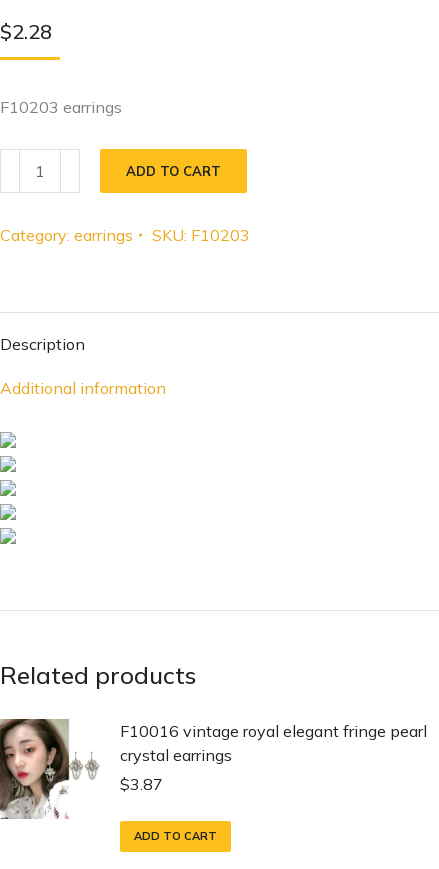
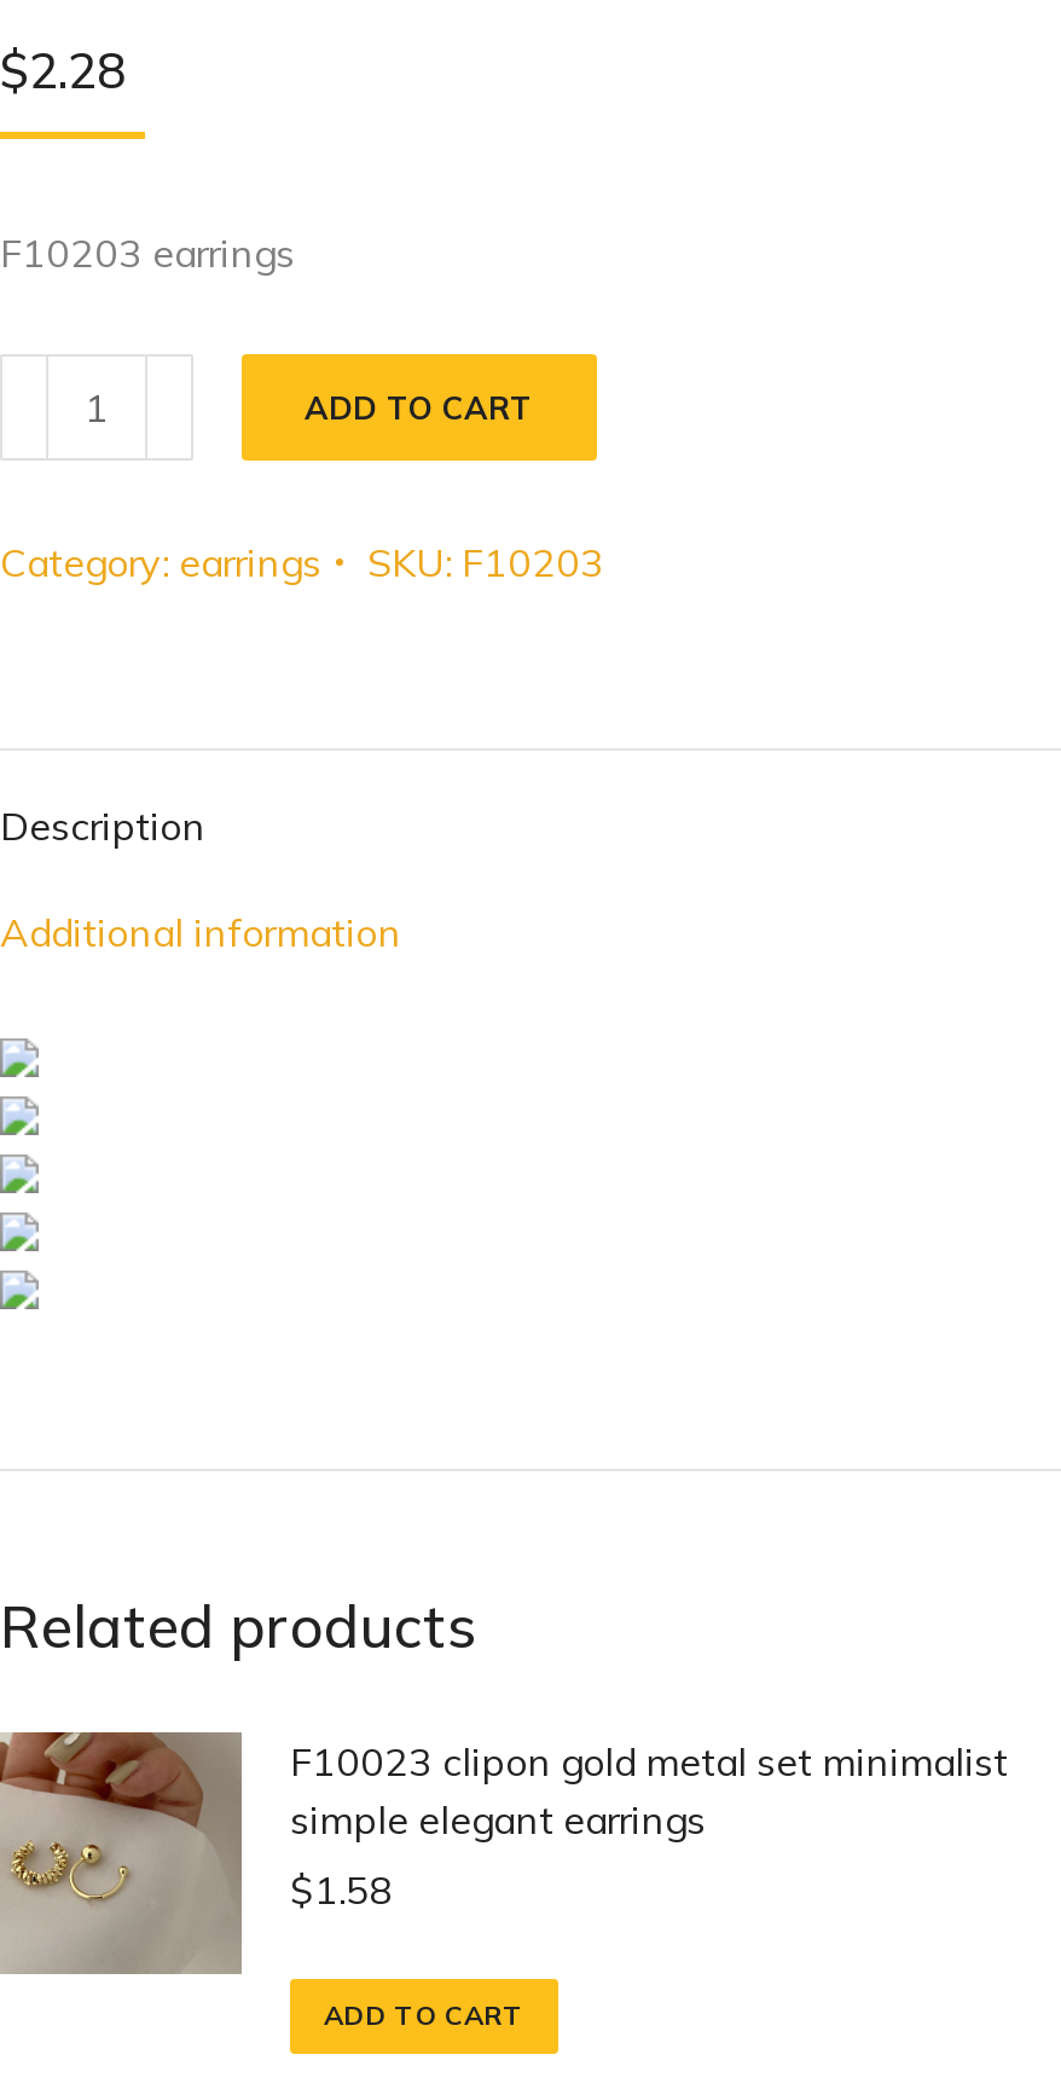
- [image]
- F10016 vintage royal elegant fringe pearl
- crystal earrings
- $3.87
+ [image]
+ F10023 clipon gold metal set minimalist
+ simple elegant earrings
+ $1.58
